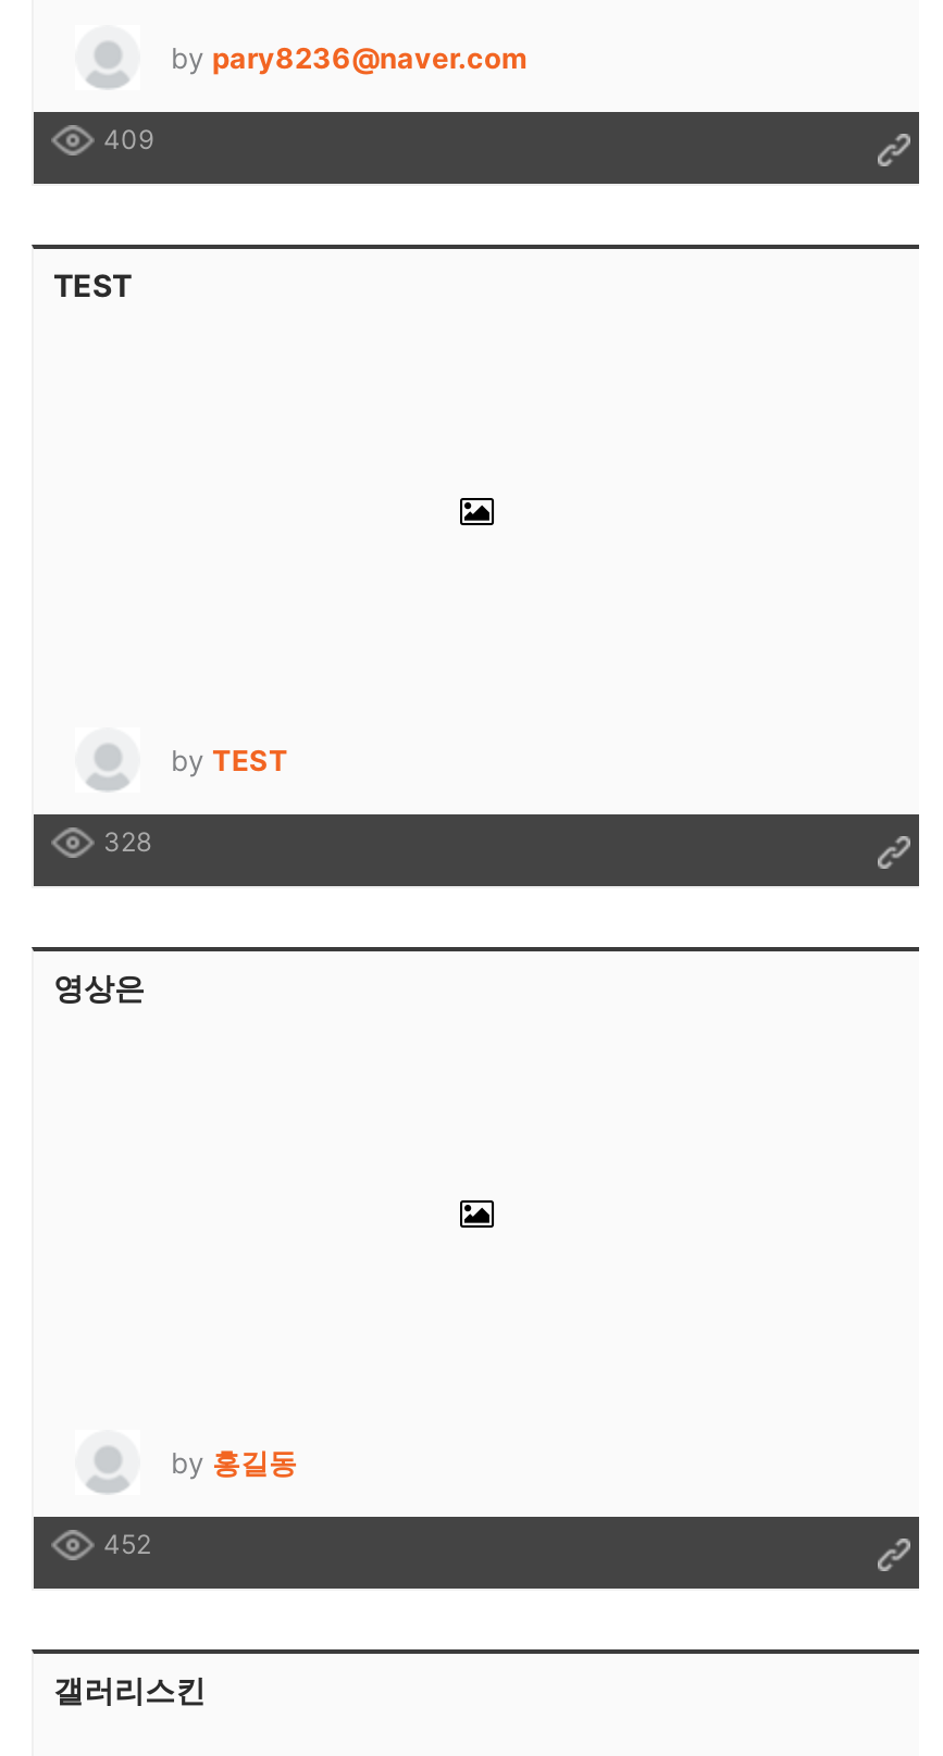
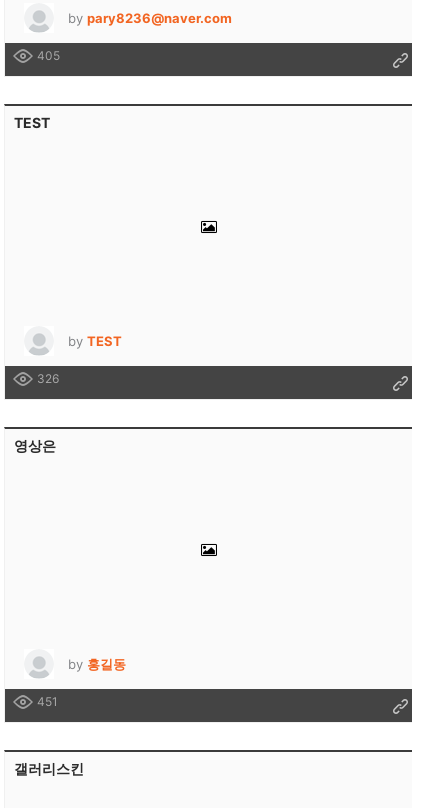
- 409
+ 405

- 328
+ 326

- 452
+ 451
